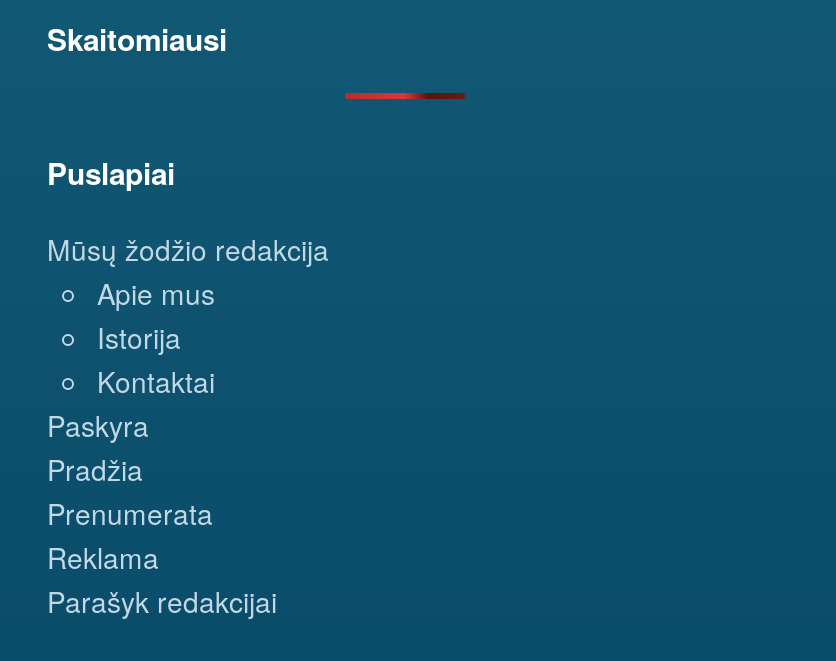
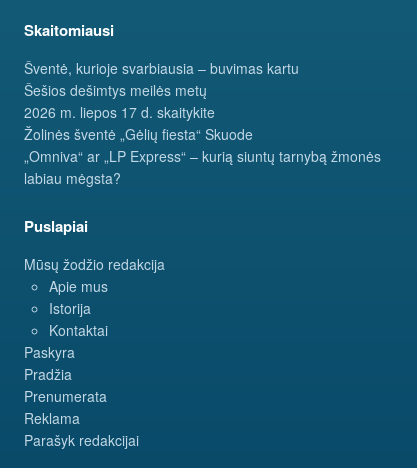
+ Šventė, kurioje svarbiausia – buvimas kartu
+ Šešios dešimtys meilės metų
+ 2026 m. liepos 17 d. skaitykite
+ Žolinės šventė „Gėlių fiesta“ Skuode
+ „Omniva“ ar „LP Express“ – kurią siuntų tarnybą žmonės
+ labiau mėgsta?
